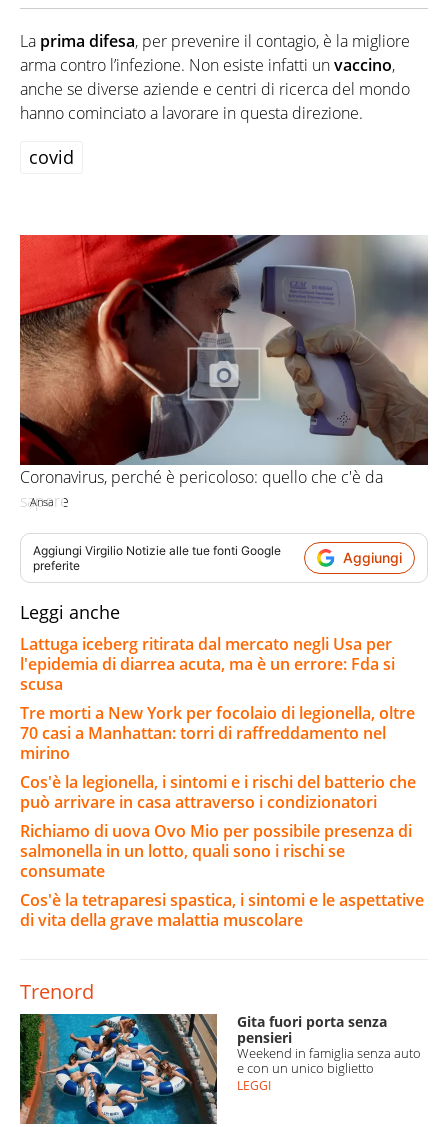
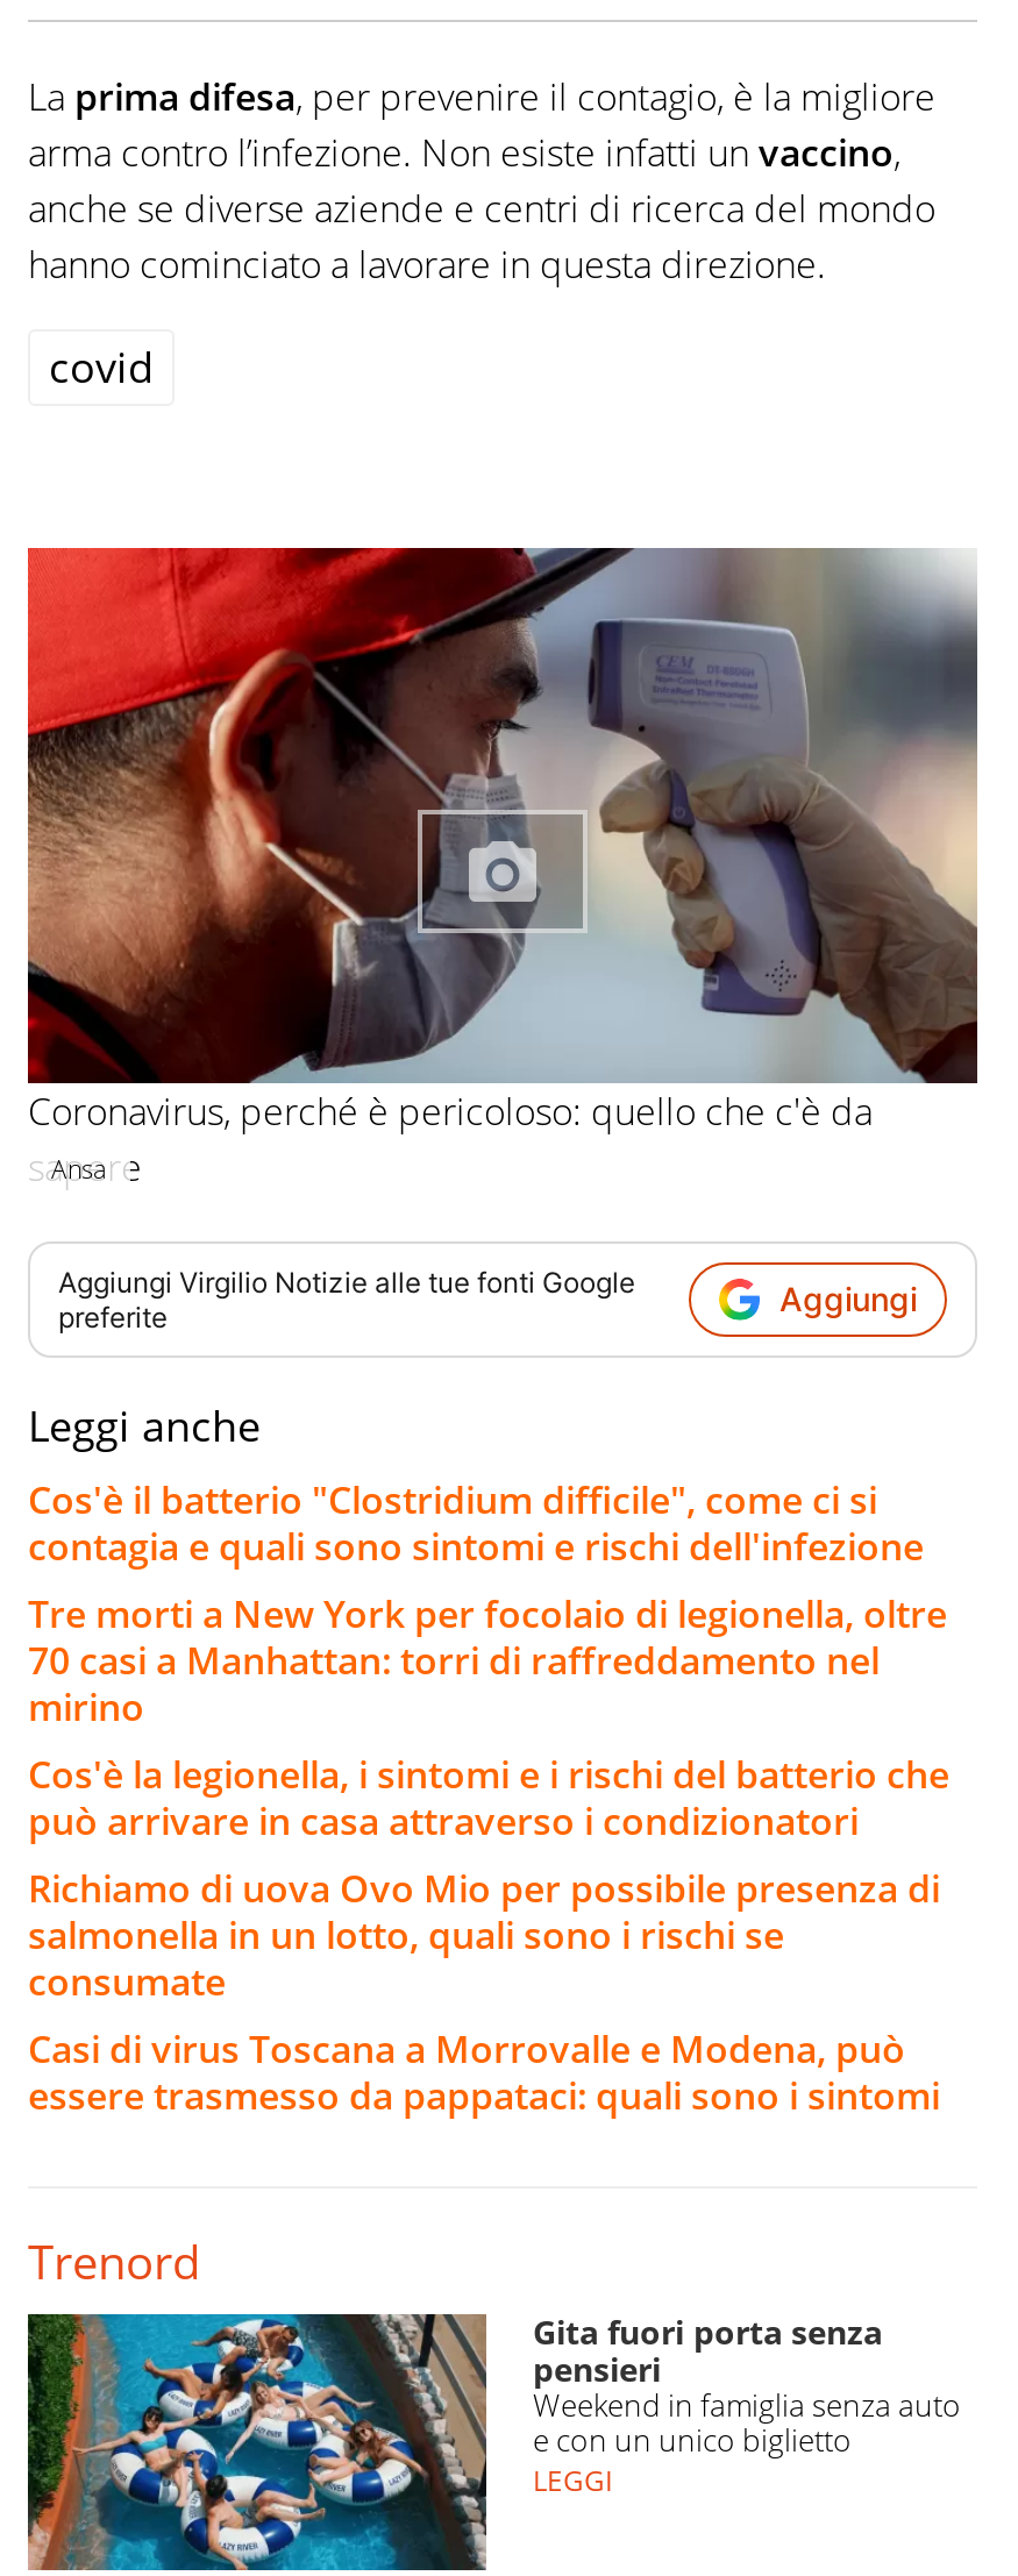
- Lattuga iceberg ritirata dal mercato negli Usa per
- l'epidemia di diarrea acuta, ma è un errore: Fda si
- scusa
+ Cos'è il batterio "Clostridium difficile", come ci si
+ contagia e quali sono sintomi e rischi dell'infezione

- Cos'è la tetraparesi spastica, i sintomi e le aspettative
- di vita della grave malattia muscolare
+ Casi di virus Toscana a Morrovalle e Modena, può
+ essere trasmesso da pappataci: quali sono i sintomi
